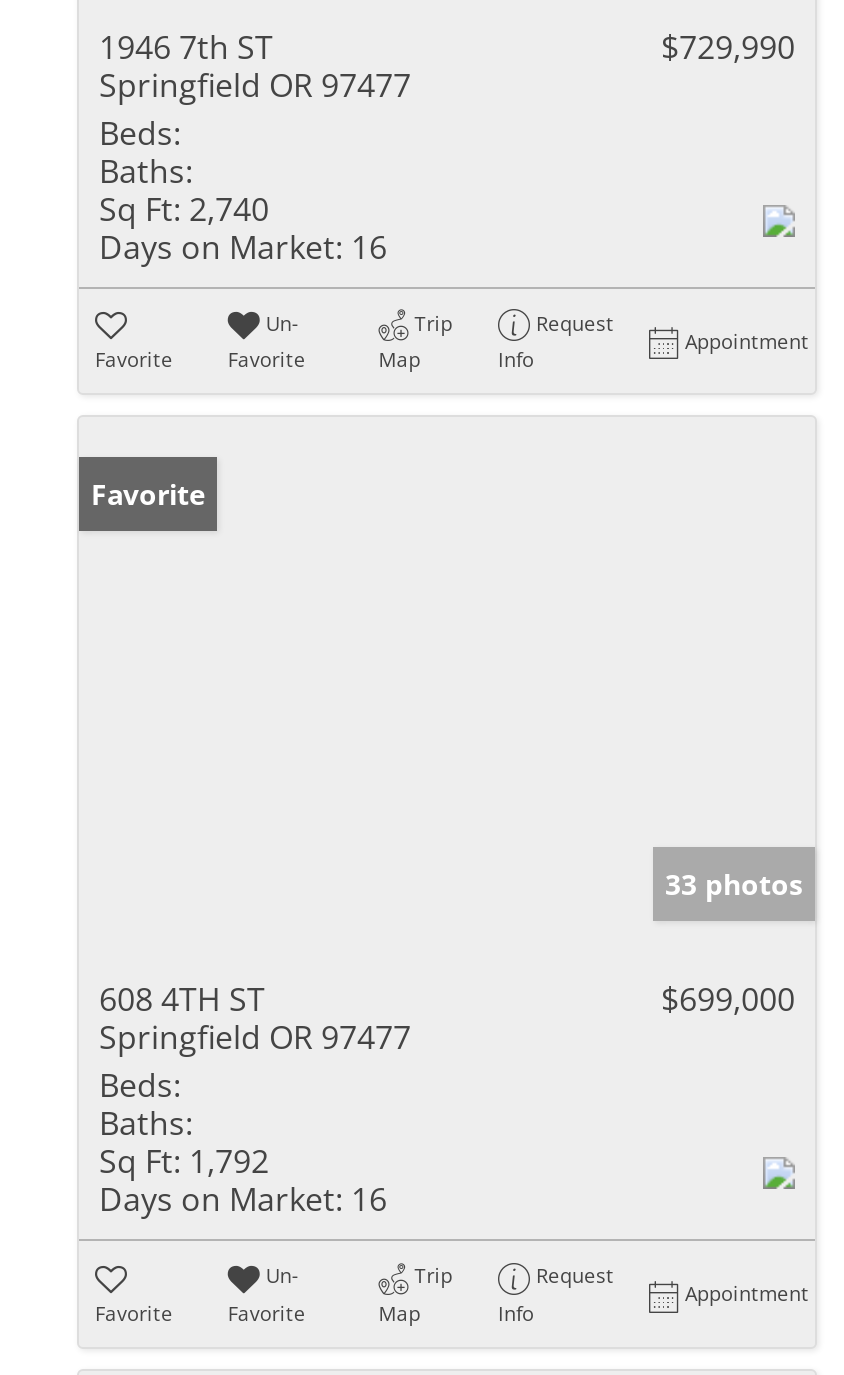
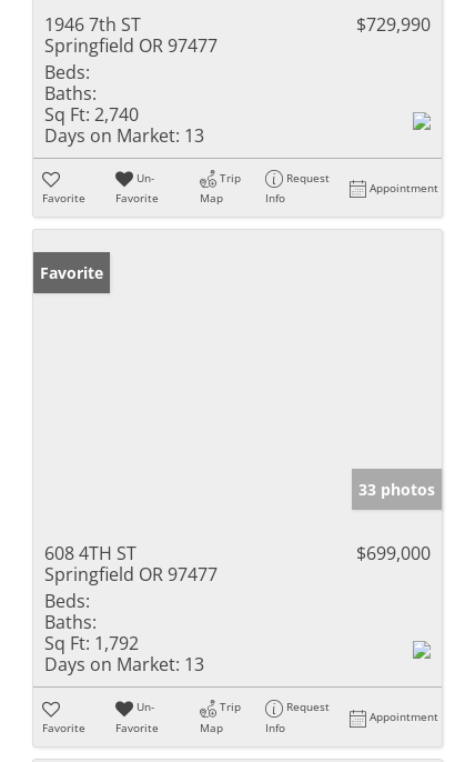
- Days on Market: 16
+ Days on Market: 13

- Days on Market: 16
+ Days on Market: 13
